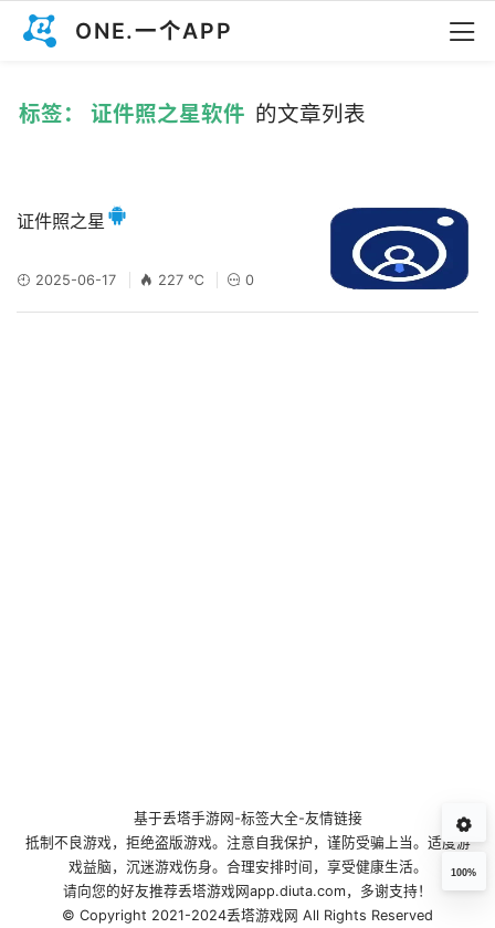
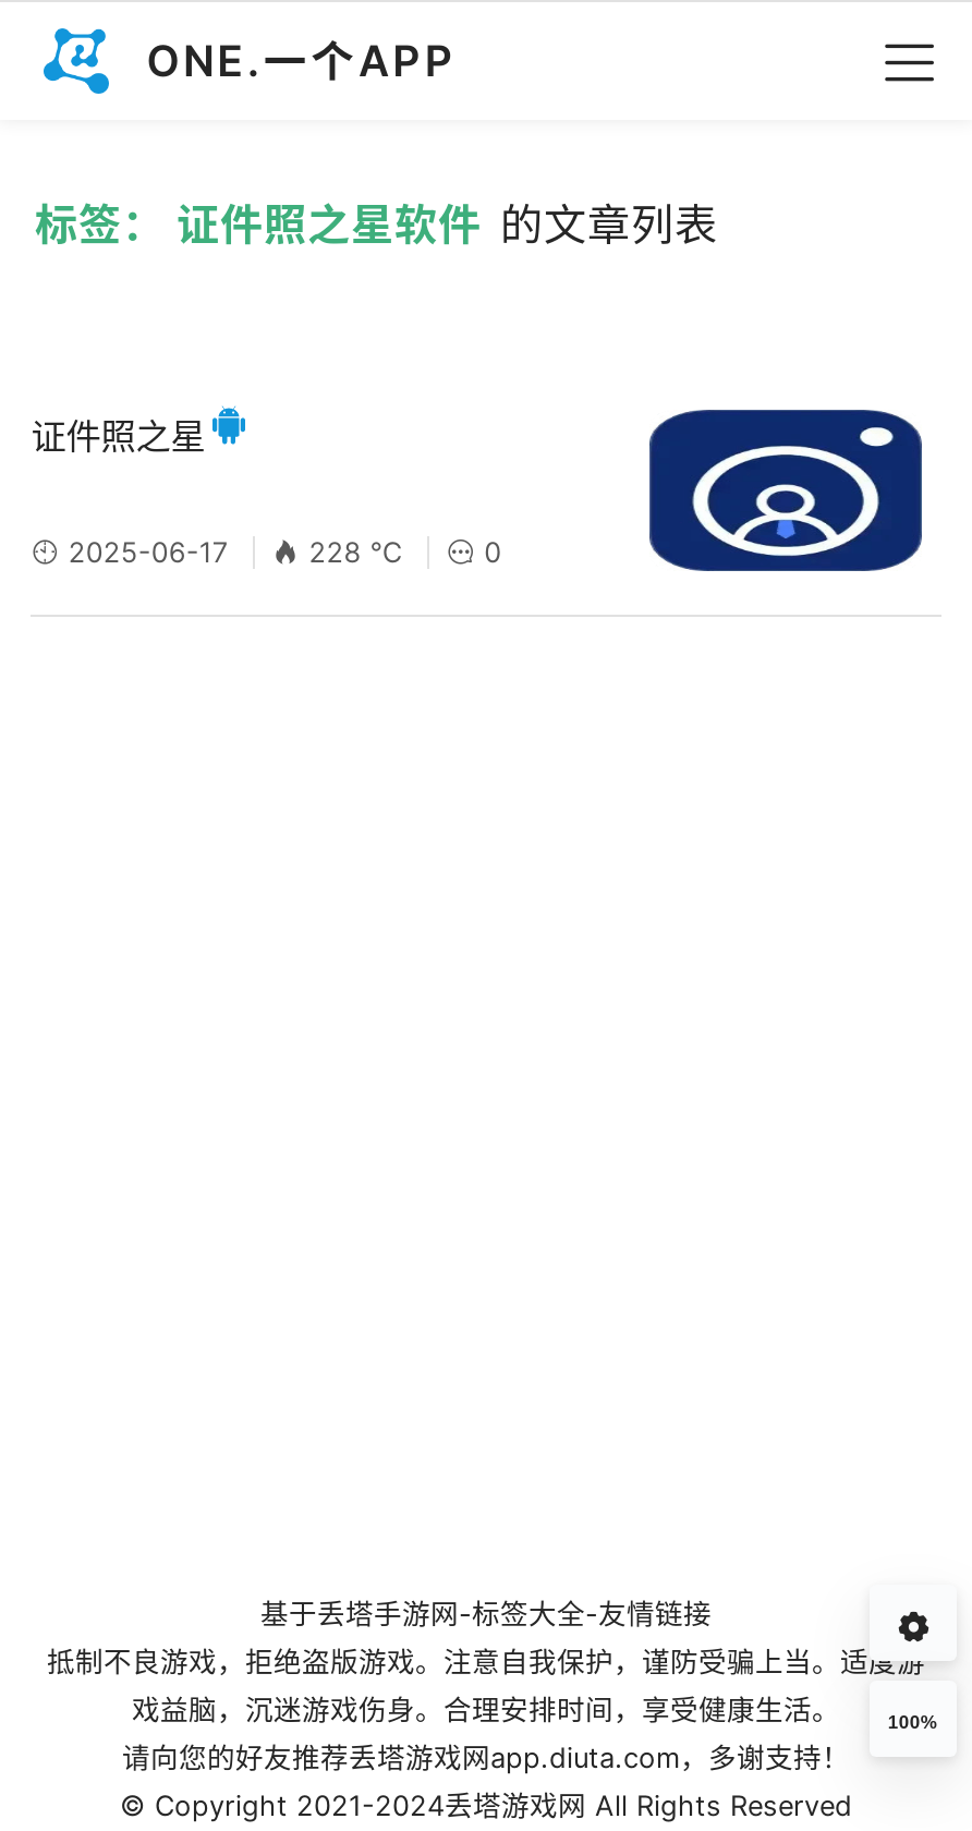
- 227 ℃
+ 228 ℃
